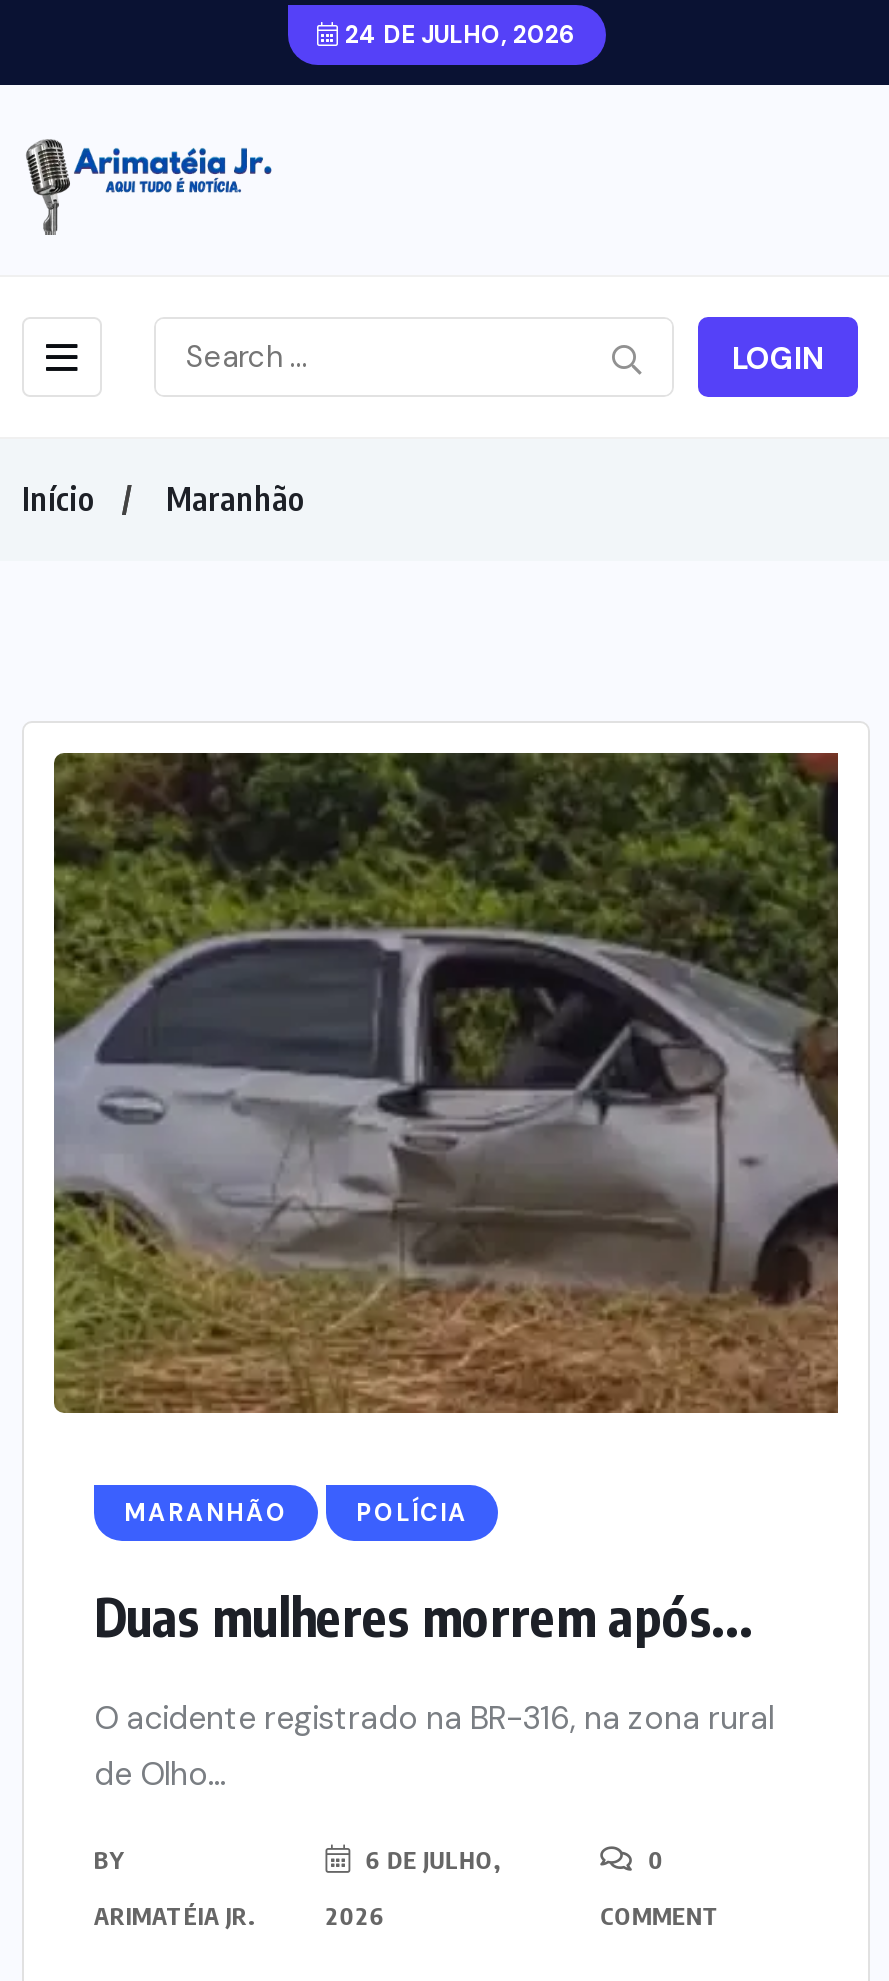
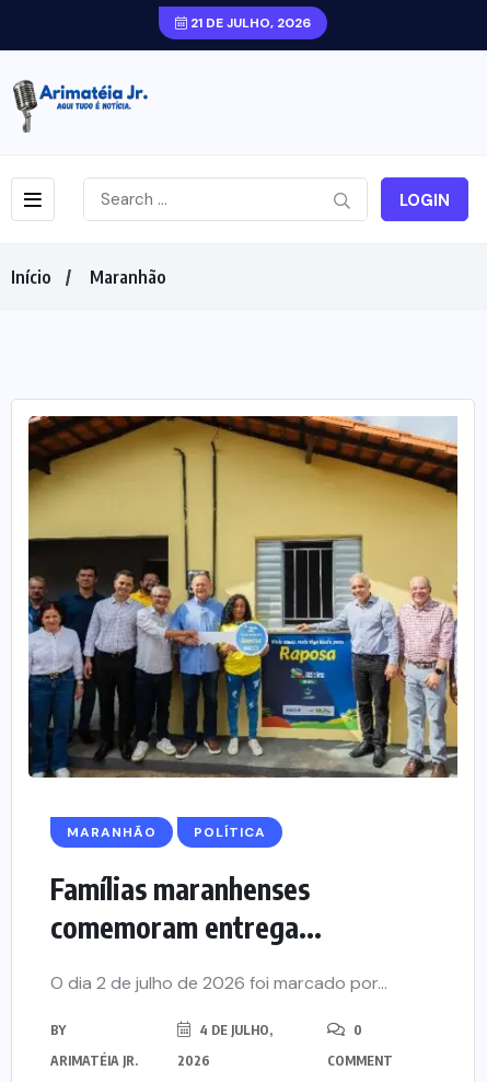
- 24 DE JULHO, 2026
+ 21 DE JULHO, 2026

- [image]
+ [image]

- POLÍCIA
+ POLÍTICA

- Duas mulheres morrem após...
+ Famílias maranhenses
+ comemoram entrega...

- O acidente registrado na BR-316, na zona rural
- de Olho...
+ O dia 2 de julho de 2026 foi marcado por...

- 6 DE JULHO,
+ 4 DE JULHO,
